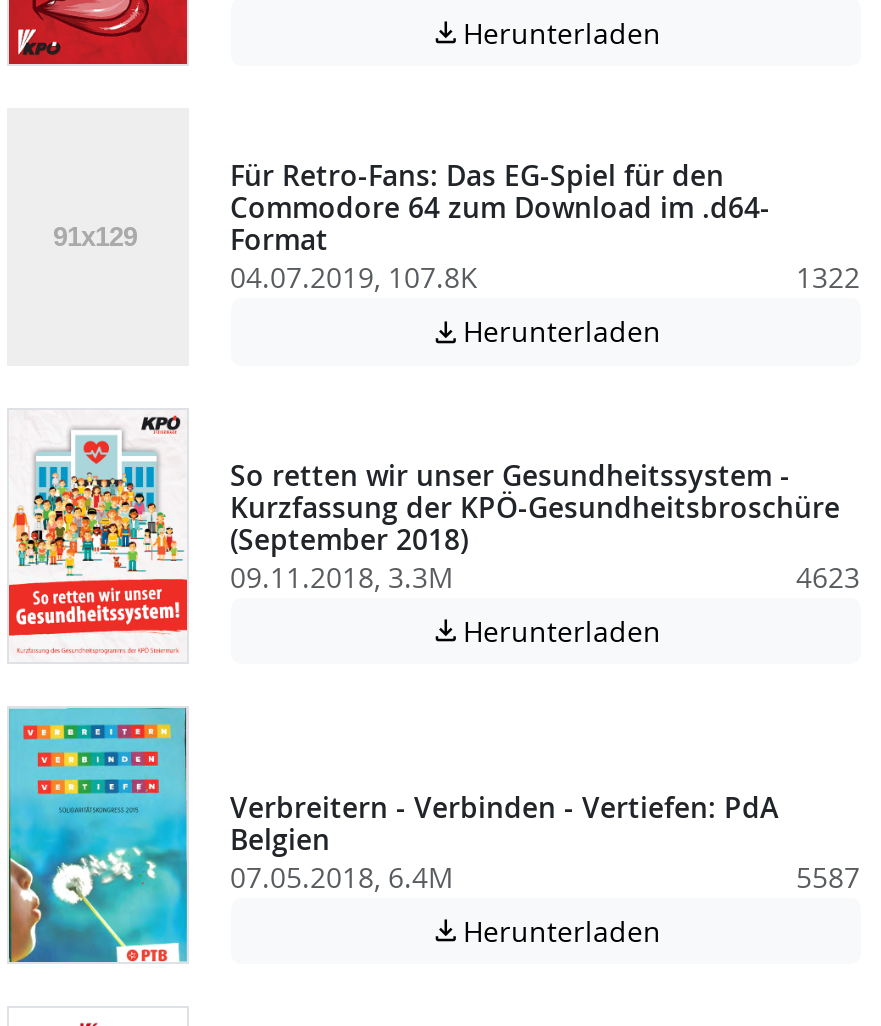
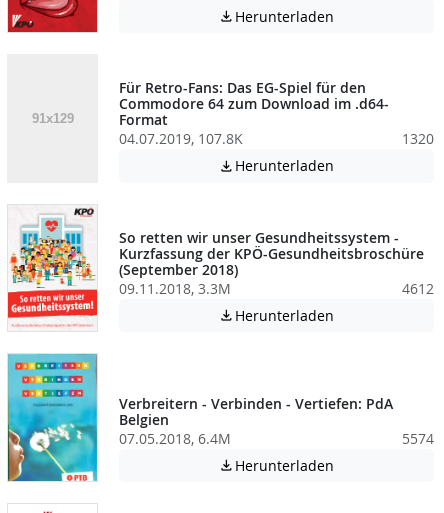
- 1322
+ 1320

- 4623
+ 4612

- 5587
+ 5574
